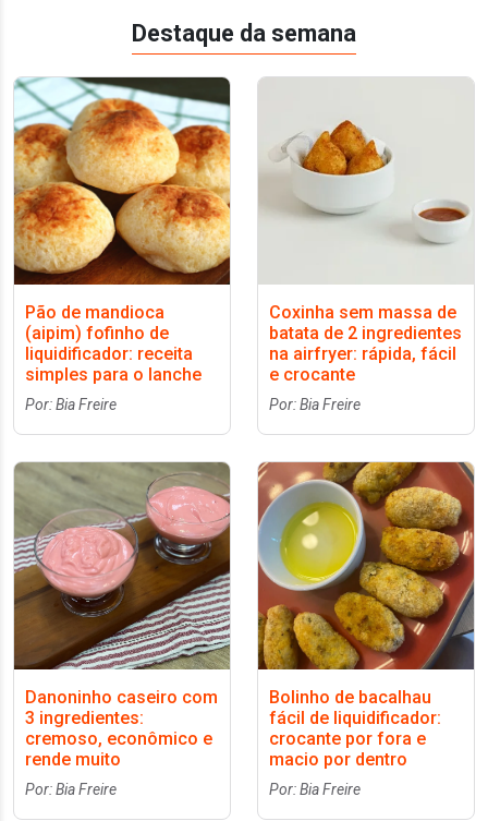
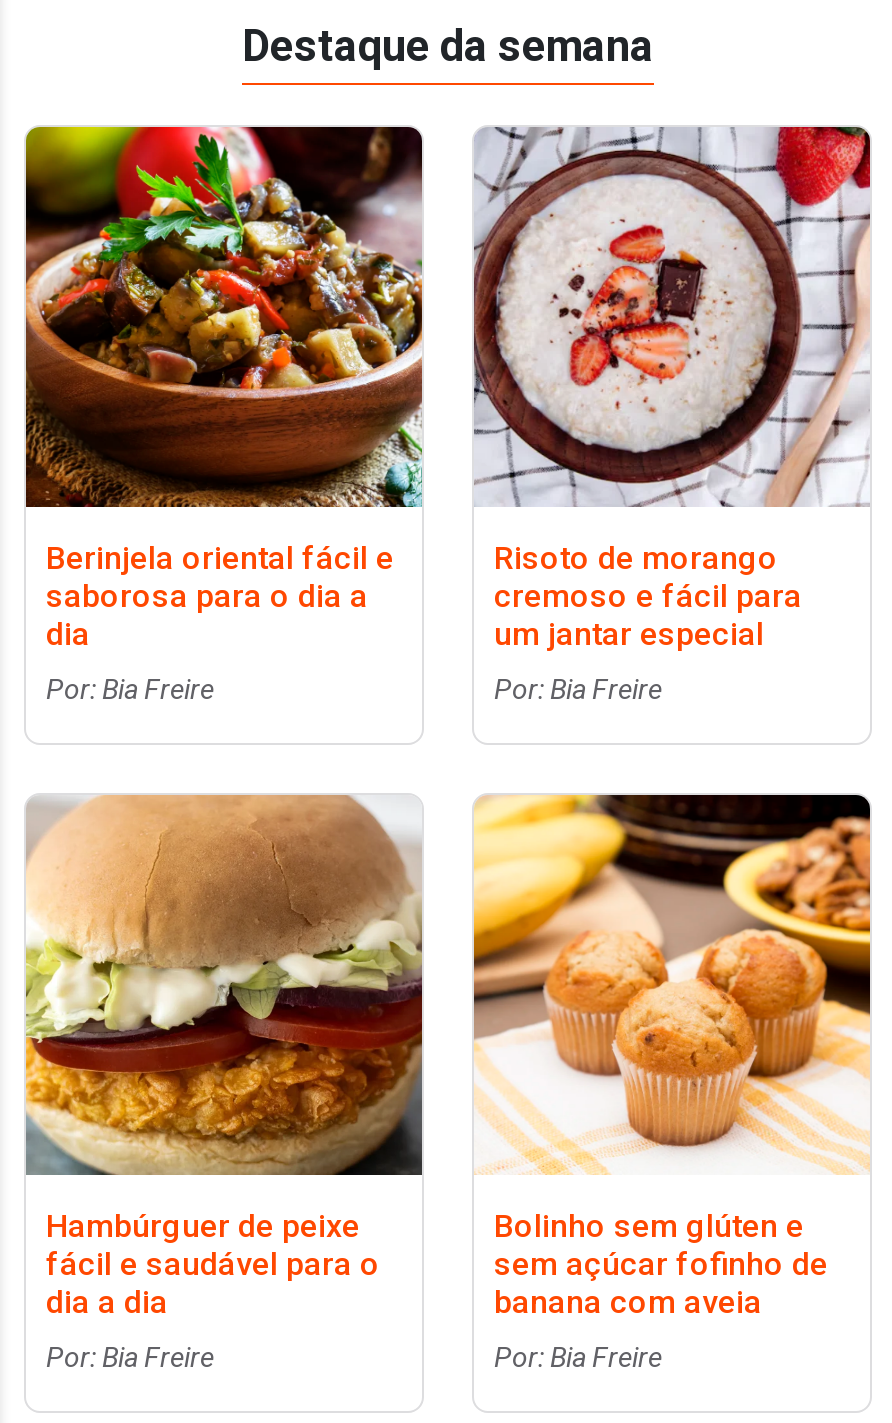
- [image]
- Pão de mandioca
- (aipim) fofinho de
- liquidificador: receita
- simples para o lanche
+ [image]
+ Berinjela oriental fácil e
+ saborosa para o dia a
+ dia

- [image]
- Coxinha sem massa de
- batata de 2 ingredientes
- na airfryer: rápida, fácil
- e crocante
+ [image]
+ Risoto de morango
+ cremoso e fácil para
+ um jantar especial

- [image]
- Danoninho caseiro com
- 3 ingredientes:
- cremoso, econômico e
- rende muito
+ [image]
+ Hambúrguer de peixe
+ fácil e saudável para o
+ dia a dia

- [image]
- Bolinho de bacalhau
- fácil de liquidificador:
- crocante por fora e
- macio por dentro
+ [image]
+ Bolinho sem glúten e
+ sem açúcar fofinho de
+ banana com aveia
